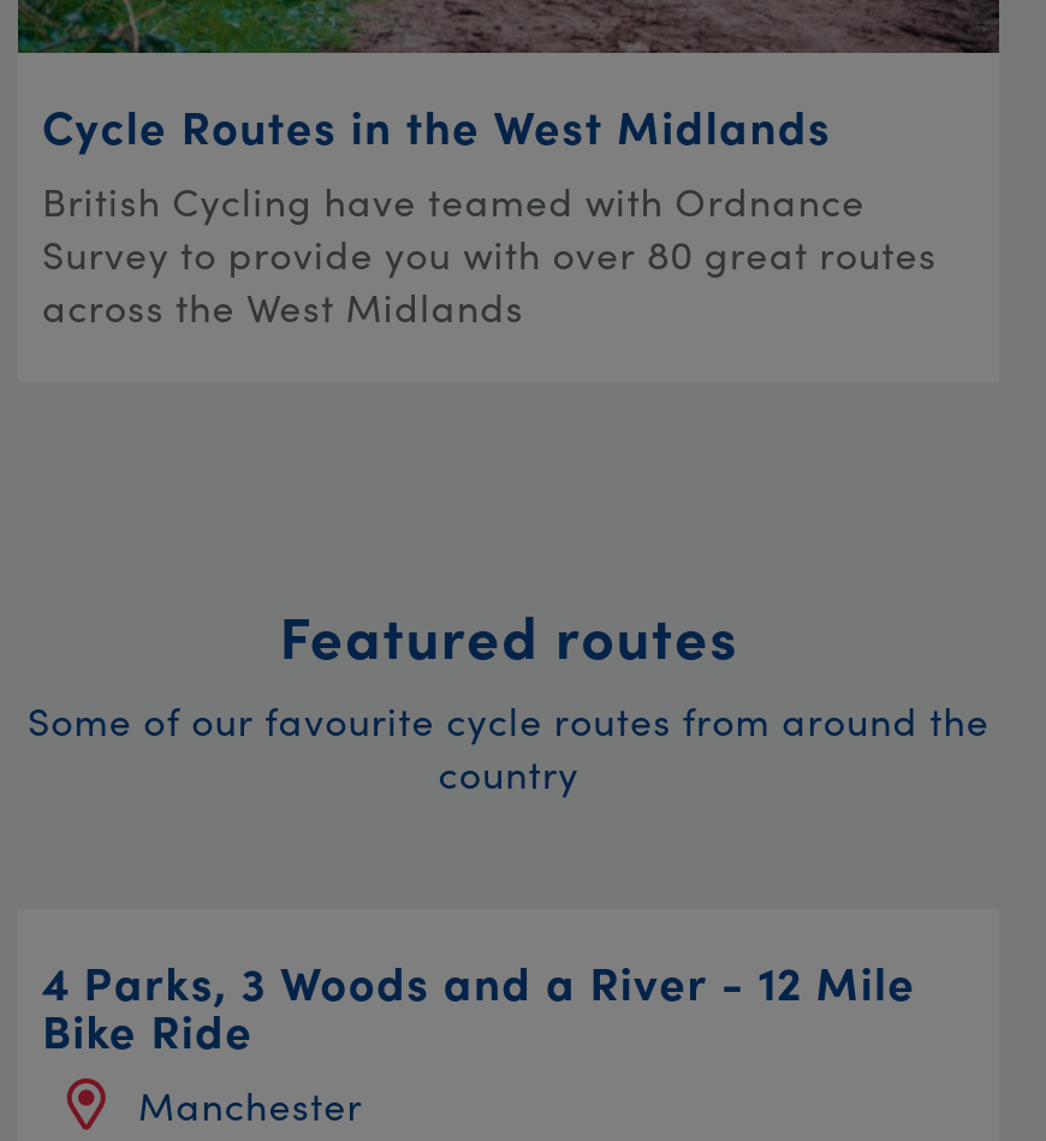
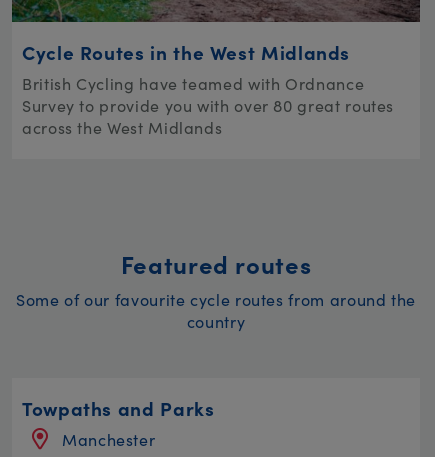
- 4 Parks, 3 Woods and a River - 12 Mile
- Bike Ride
+ Towpaths and Parks
